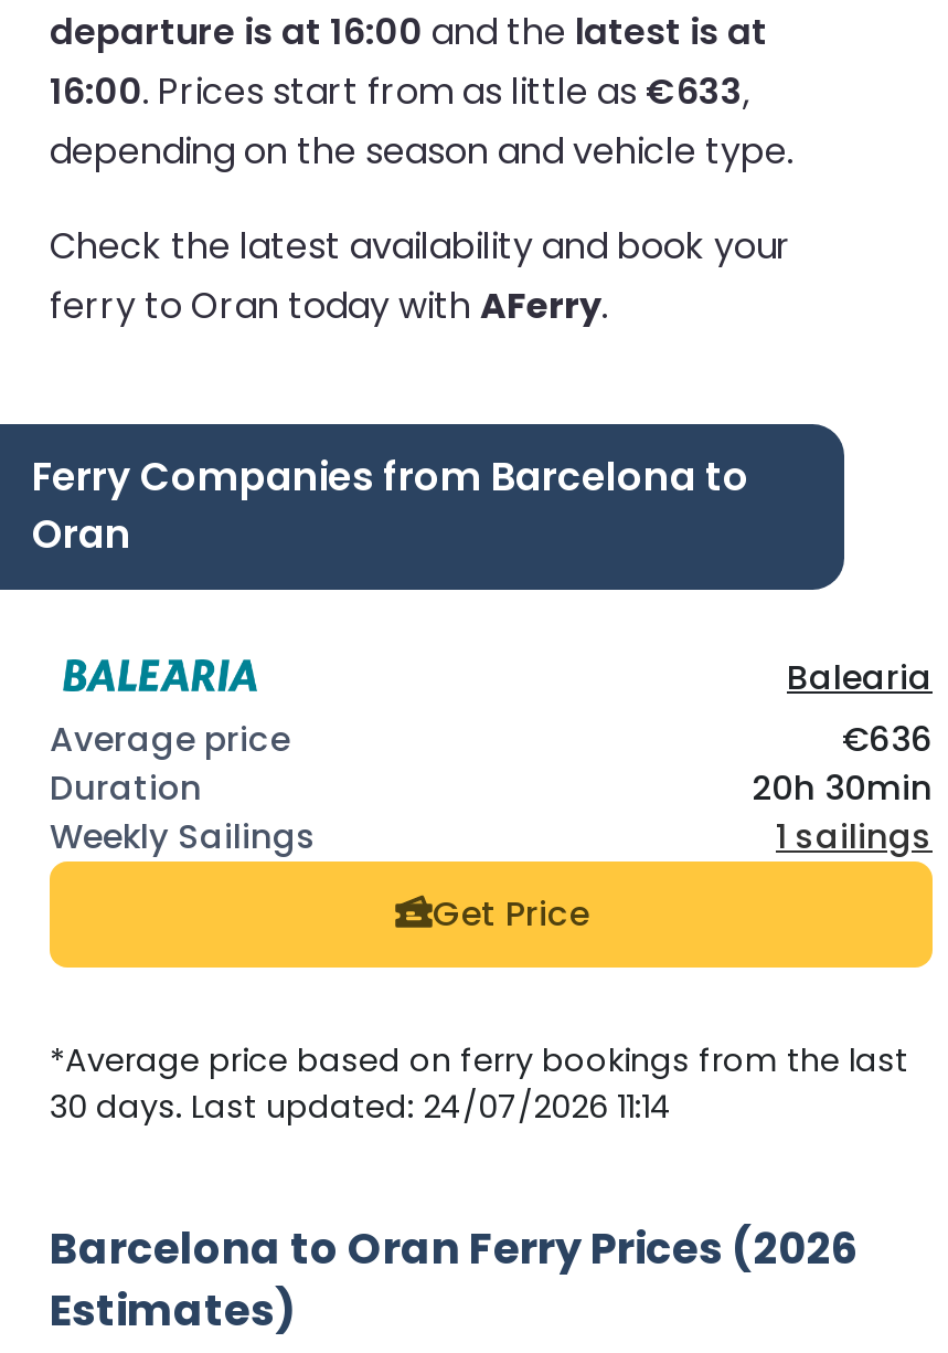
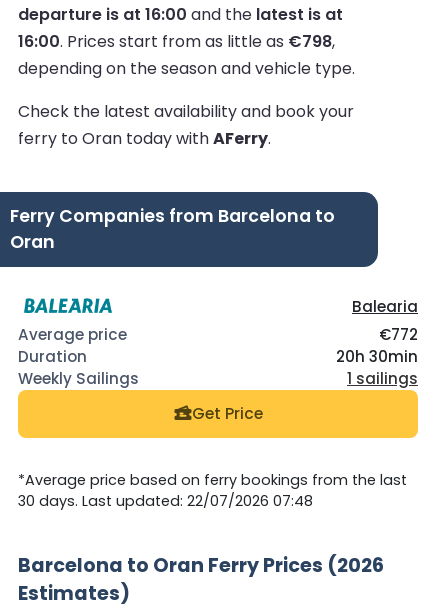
- 16:00. Prices start from as little as €633,
+ 16:00. Prices start from as little as €798,

- €636
+ €772

- 30 days. Last updated: 24/07/2026 11:14
+ 30 days. Last updated: 22/07/2026 07:48
